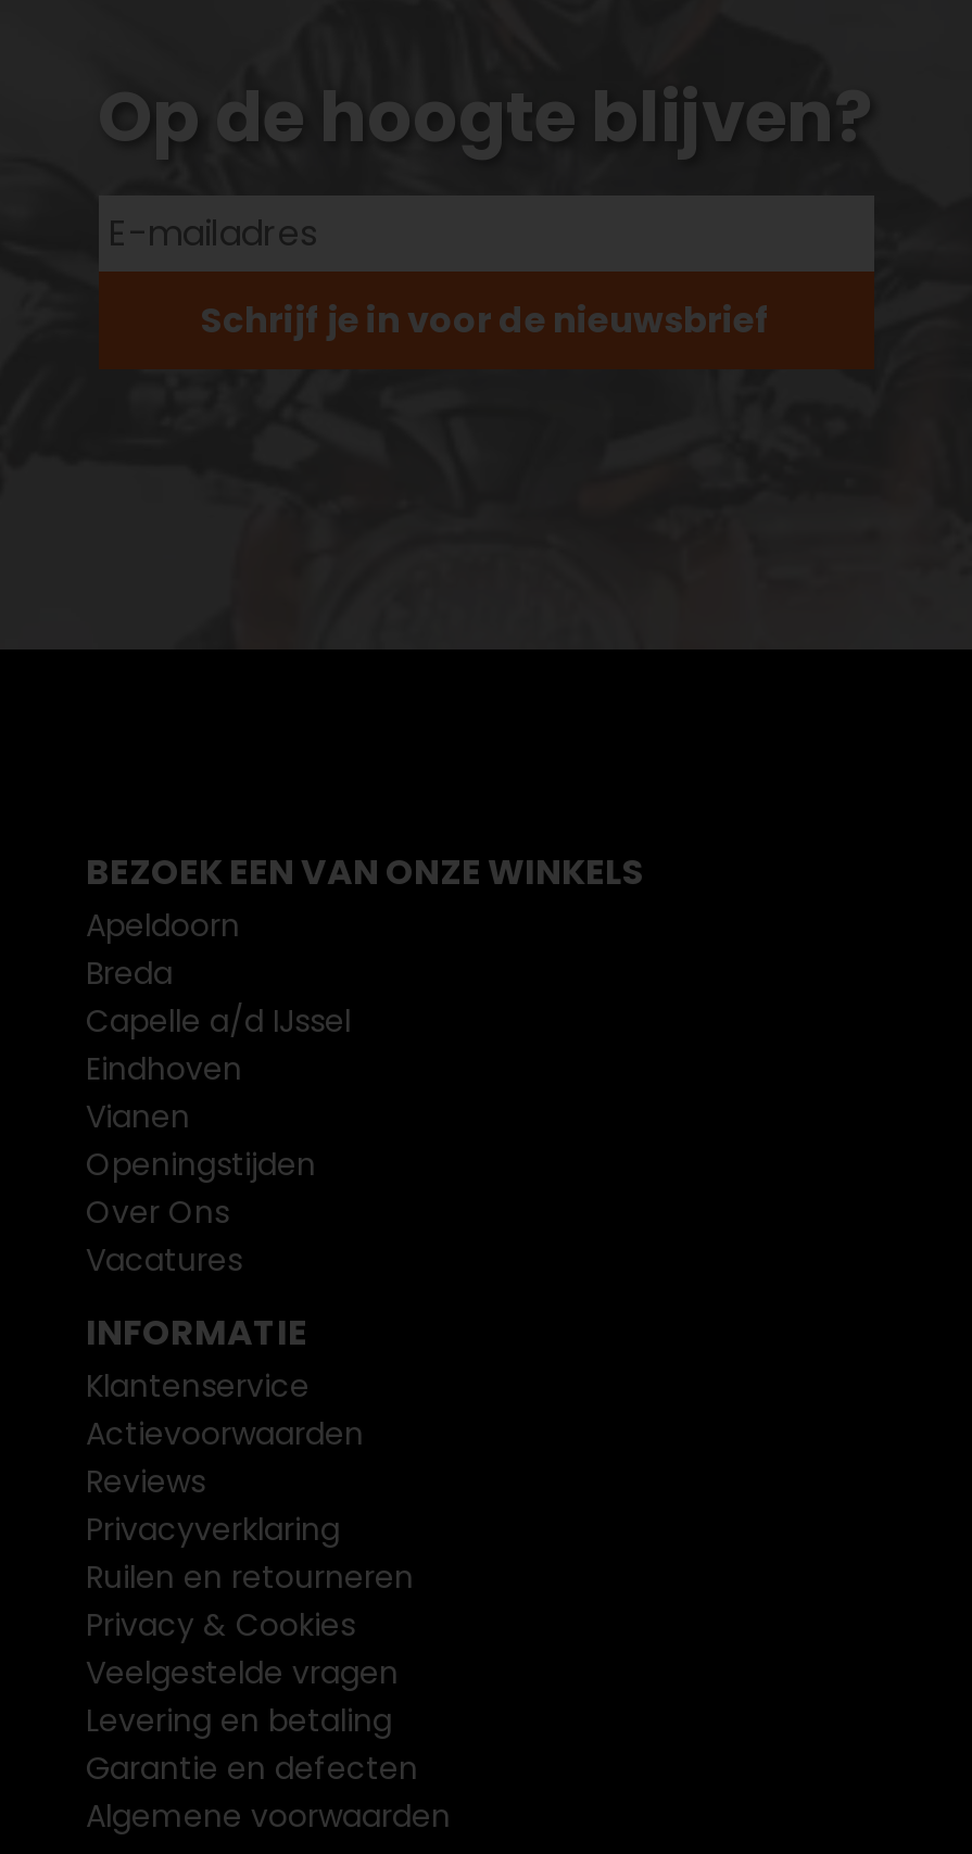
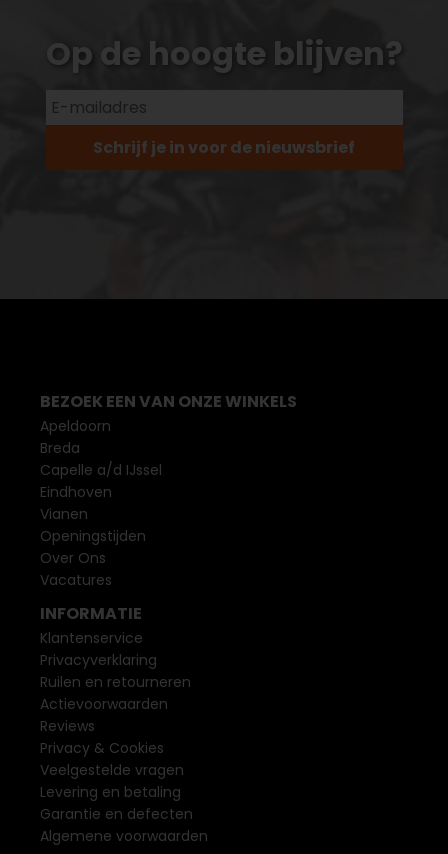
moved down: Actievoorwaarden | Reviews

moved up: Privacyverklaring | Ruilen en retourneren
